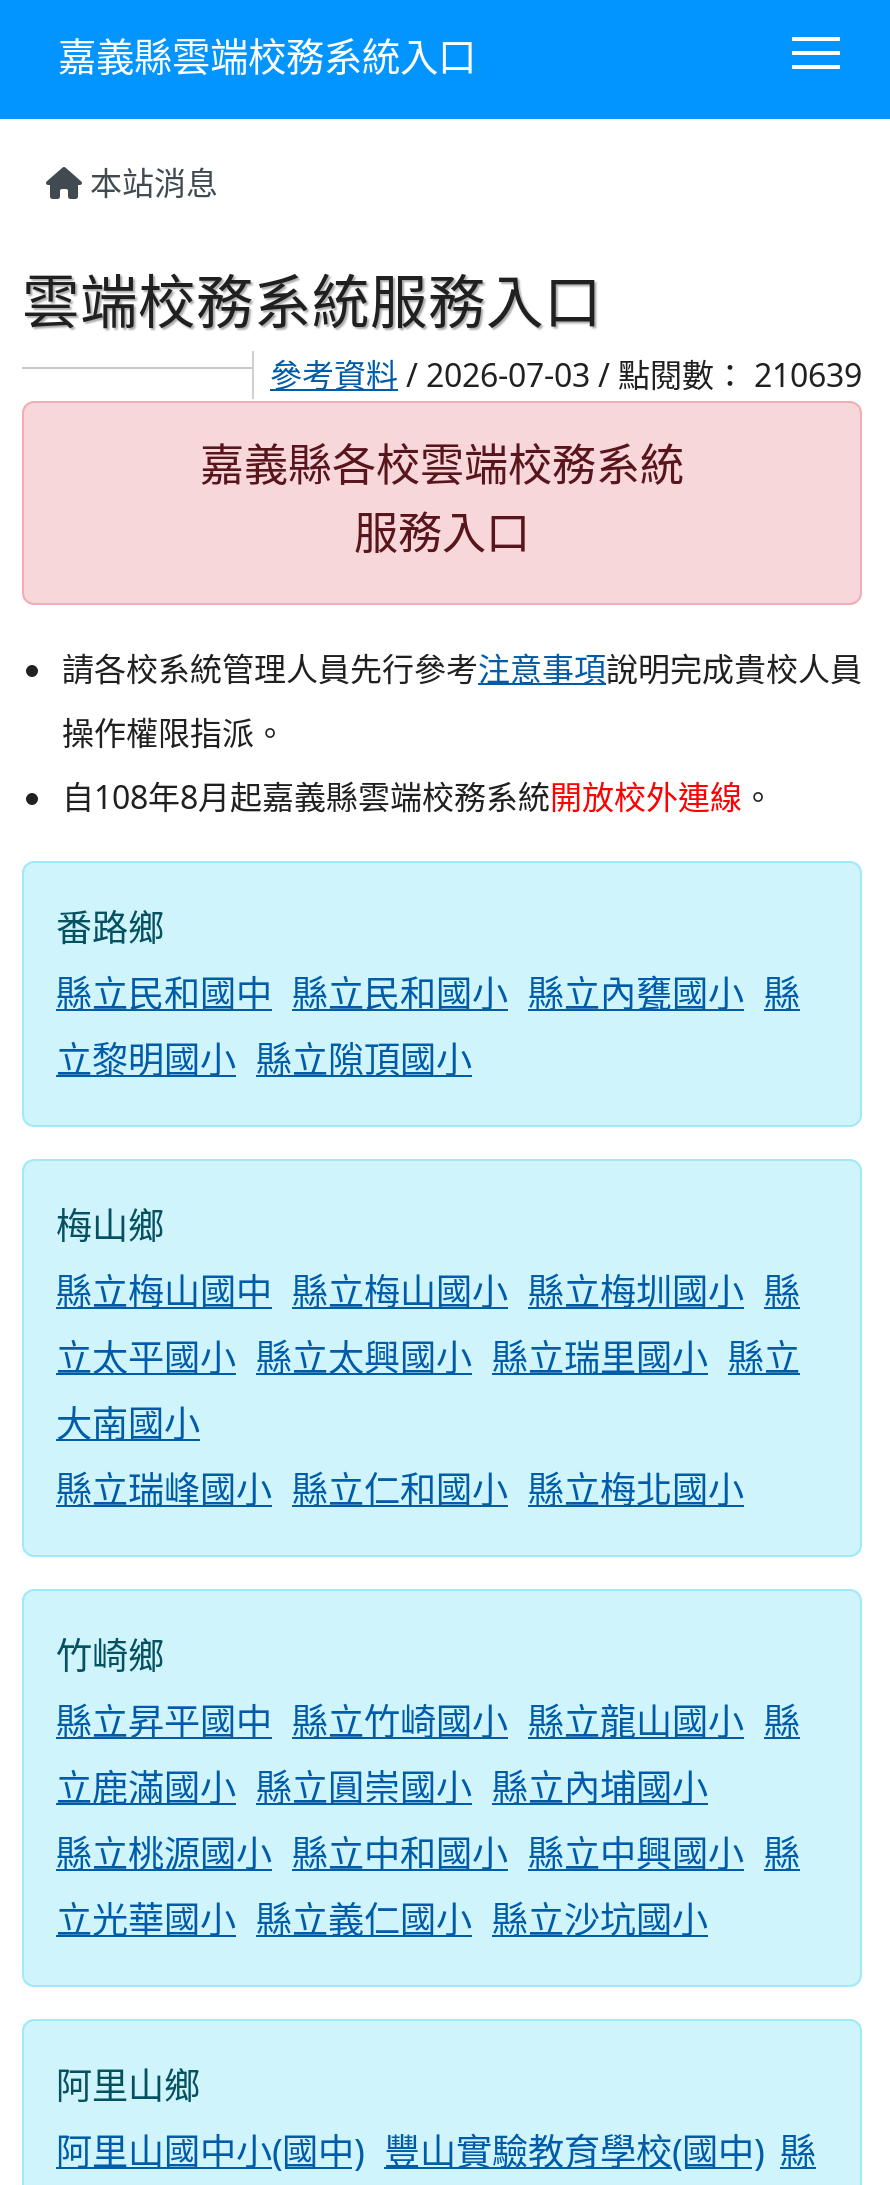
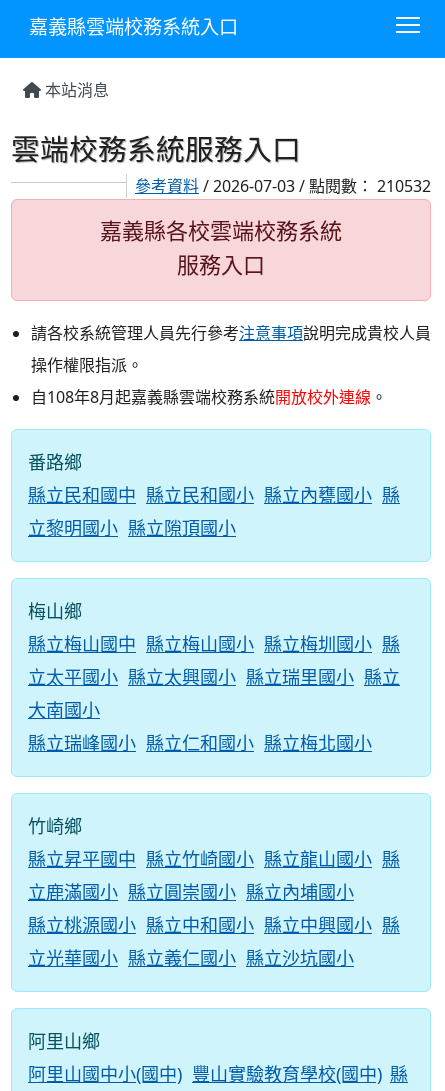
- 參考資料/ 2026-07-03 / 點閱數： 210639
+ 參考資料/ 2026-07-03 / 點閱數： 210532
